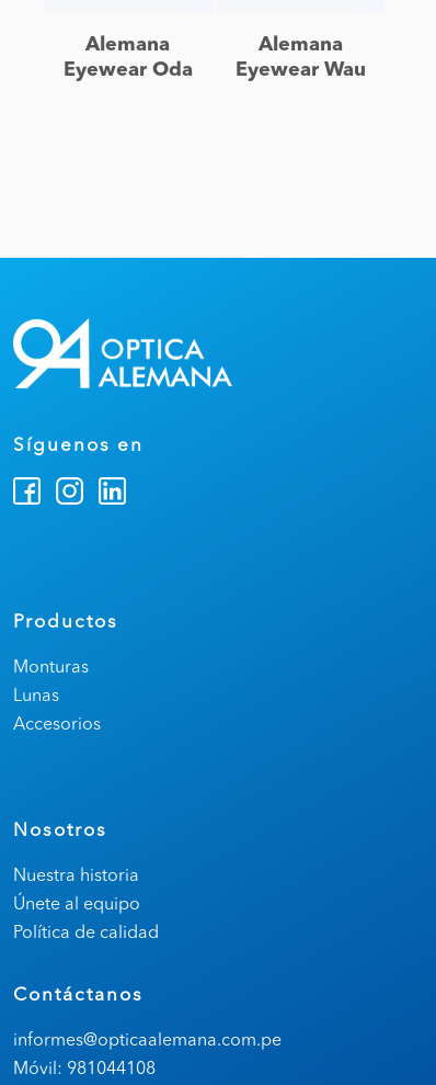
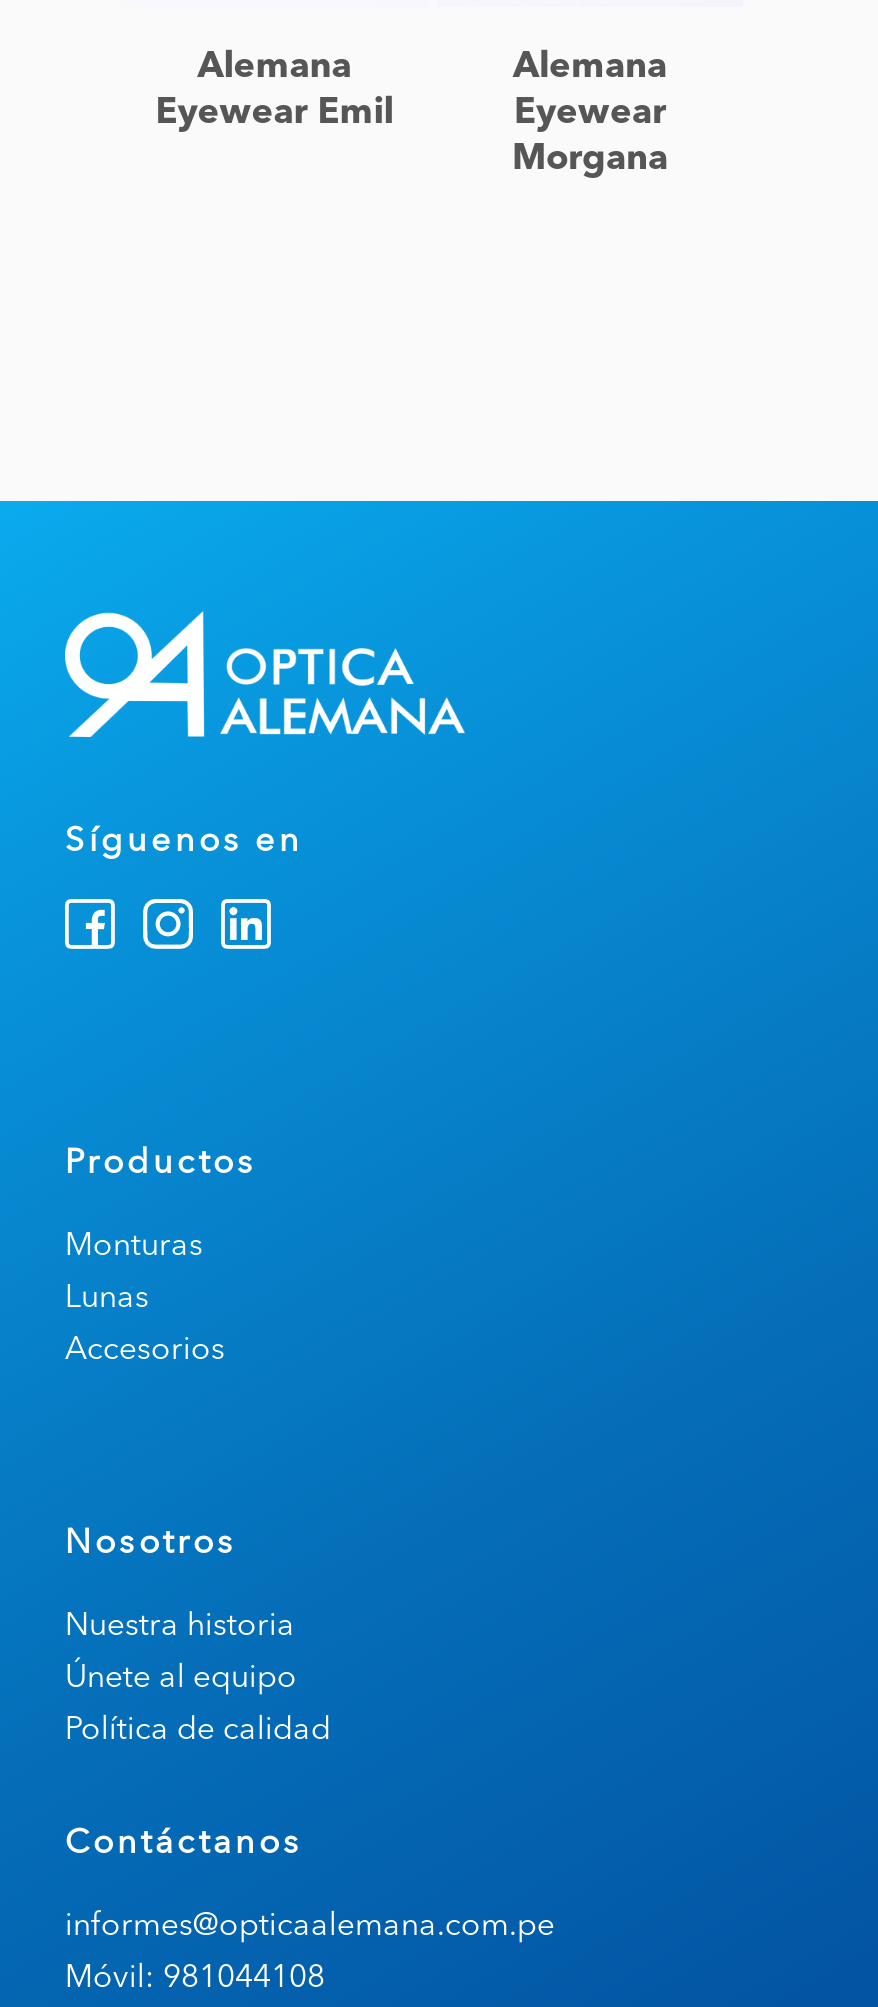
- Eyewear Oda
+ Eyewear Emil

- Eyewear Wau
+ Eyewear
+ Morgana
